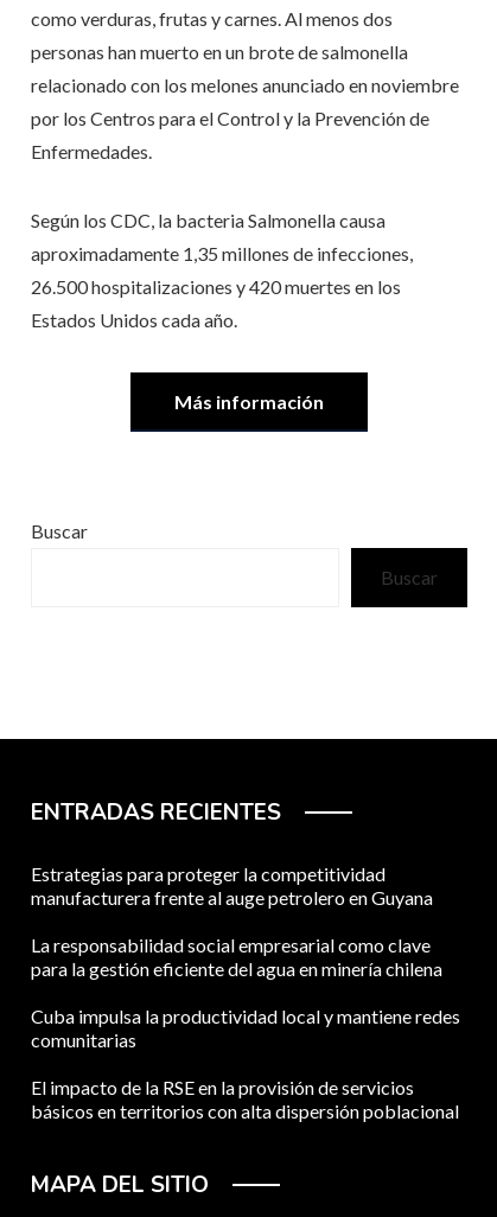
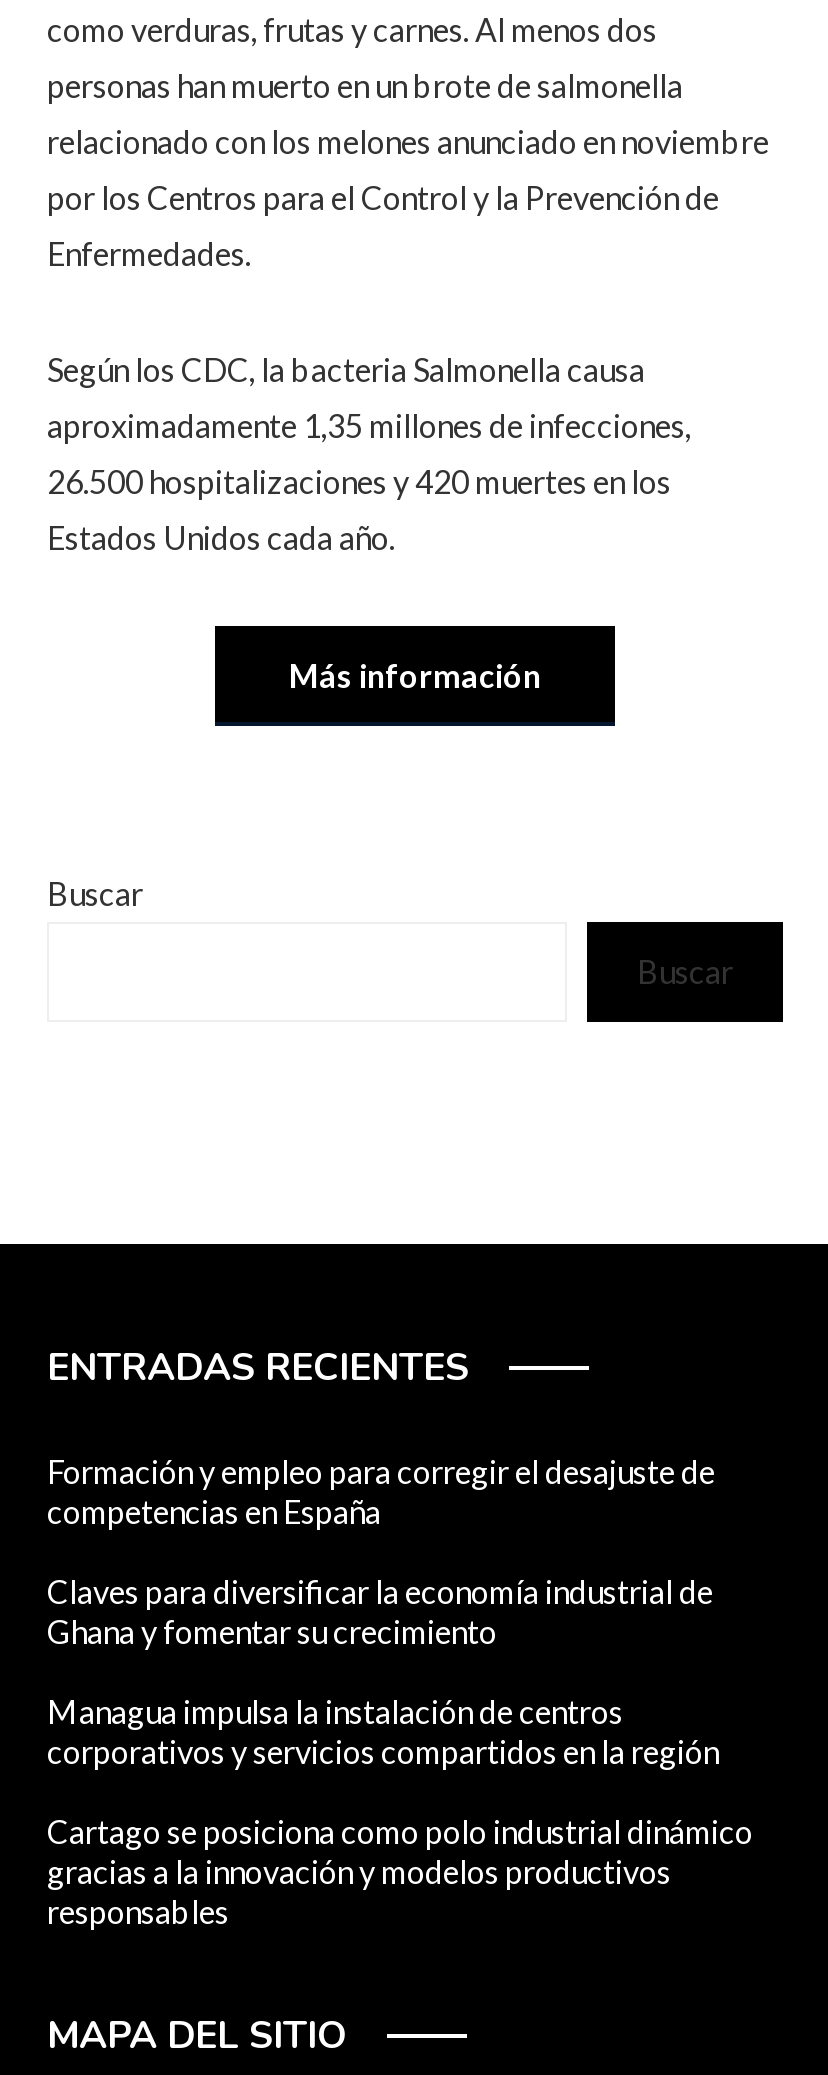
- Estrategias para proteger la competitividad
- manufacturera frente al auge petrolero en Guyana
+ Formación y empleo para corregir el desajuste de
+ competencias en España

- La responsabilidad social empresarial como clave
- para la gestión eficiente del agua en minería chilena
+ Claves para diversificar la economía industrial de
+ Ghana y fomentar su crecimiento

- Cuba impulsa la productividad local y mantiene redes
- comunitarias
+ Managua impulsa la instalación de centros
+ corporativos y servicios compartidos en la región

- El impacto de la RSE en la provisión de servicios
- básicos en territorios con alta dispersión poblacional
+ Cartago se posiciona como polo industrial dinámico
+ gracias a la innovación y modelos productivos
+ responsables
